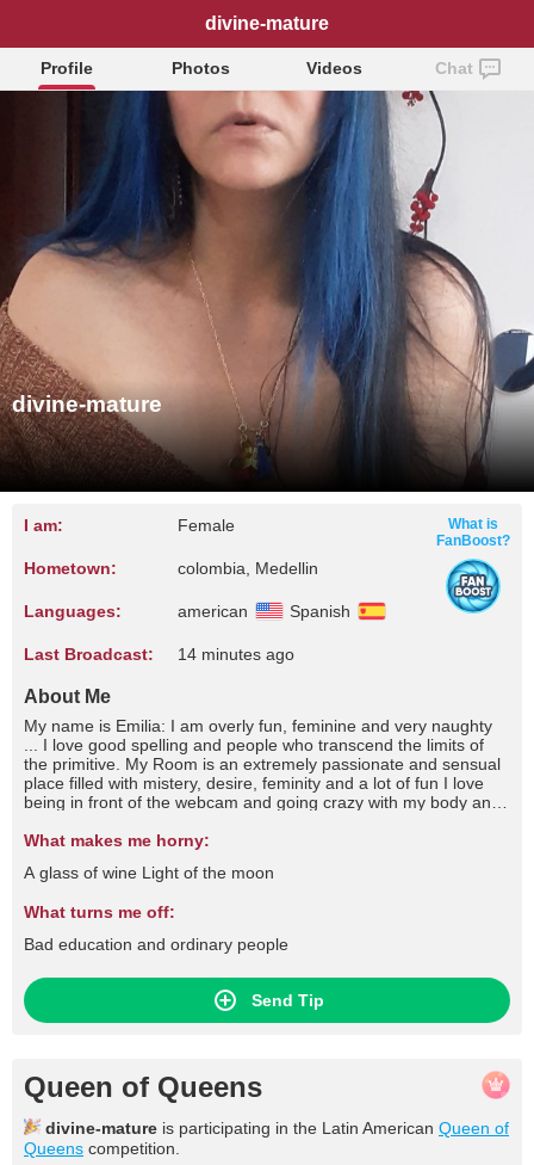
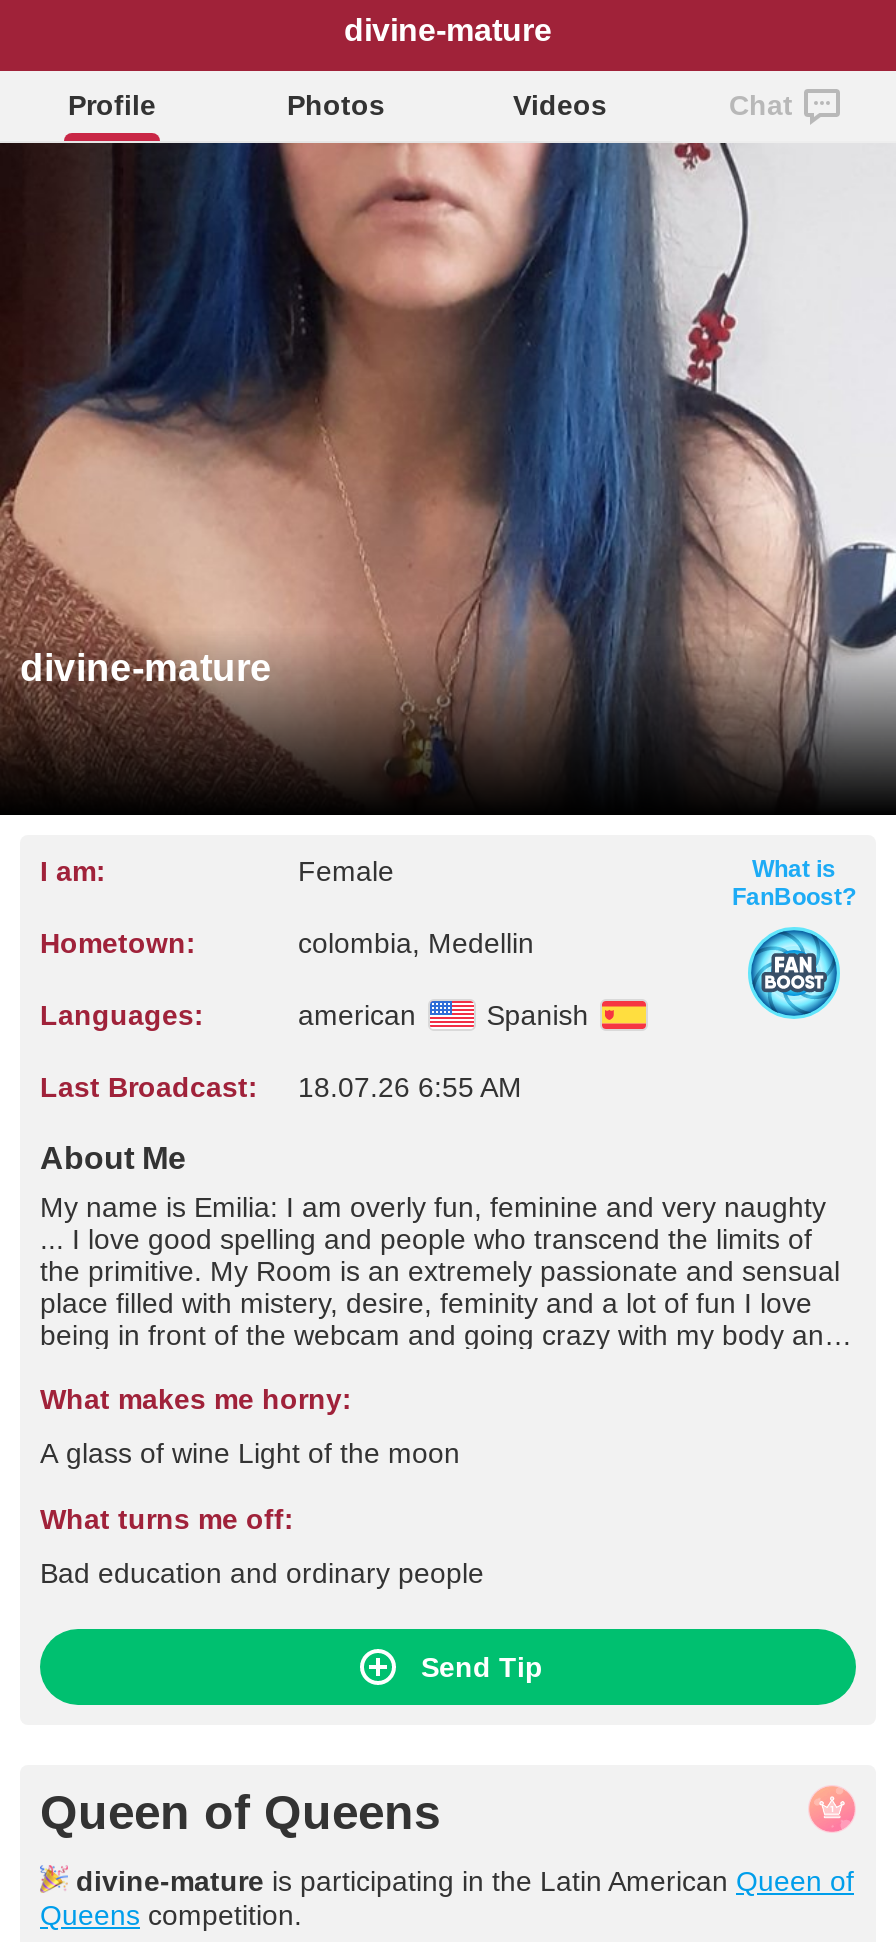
- Last Broadcast: 14 minutes ago
+ Last Broadcast: 18.07.26 6:55 AM
